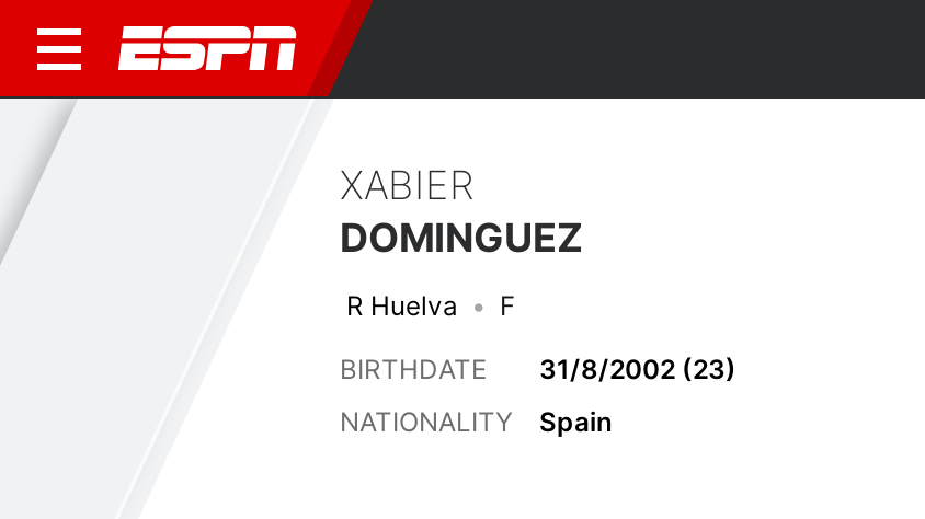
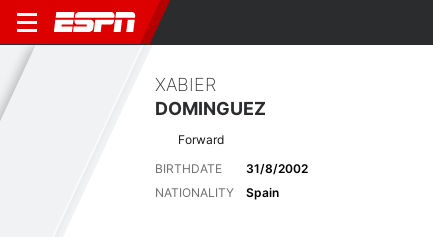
- R Huelva
- F
+ Forward

- BIRTHDATE 31/8/2002 (23)
+ BIRTHDATE 31/8/2002
